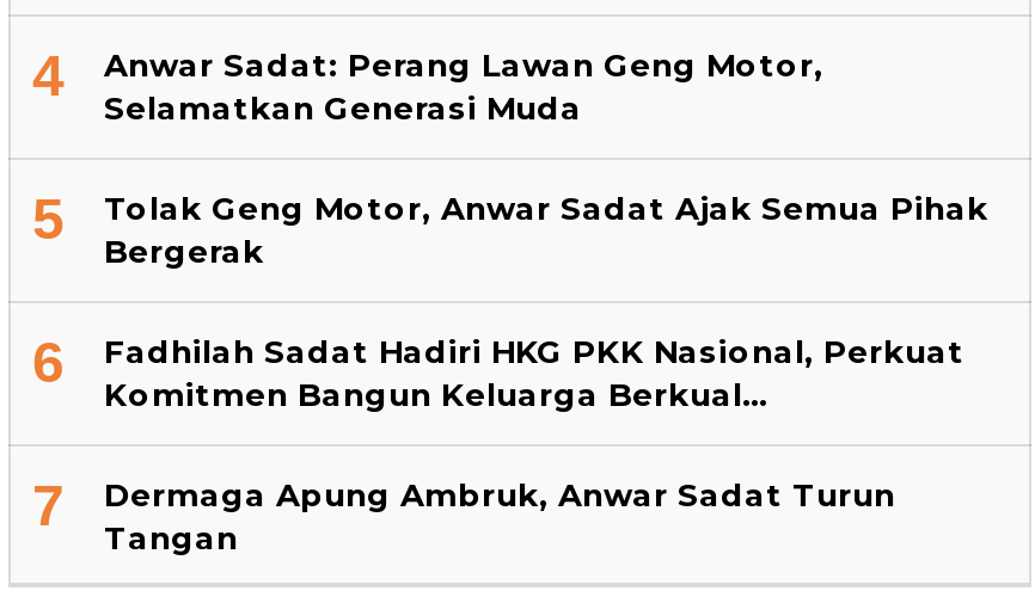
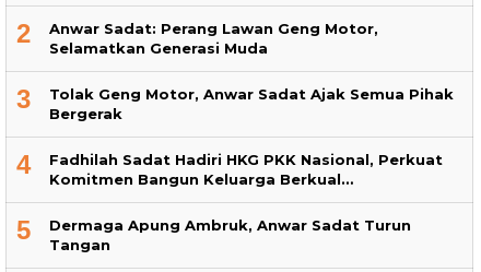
- 4 Anwar Sadat: Perang Lawan Geng Motor, Selamatkan Generasi Muda
+ 2 Anwar Sadat: Perang Lawan Geng Motor, Selamatkan Generasi Muda

- 5 Tolak Geng Motor, Anwar Sadat Ajak Semua Pihak Bergerak
+ 3 Tolak Geng Motor, Anwar Sadat Ajak Semua Pihak Bergerak

- 6 Fadhilah Sadat Hadiri HKG PKK Nasional, Perkuat Komitmen Bangun Keluarga Berkual…
+ 4 Fadhilah Sadat Hadiri HKG PKK Nasional, Perkuat Komitmen Bangun Keluarga Berkual…

- 7 Dermaga Apung Ambruk, Anwar Sadat Turun Tangan
+ 5 Dermaga Apung Ambruk, Anwar Sadat Turun Tangan
